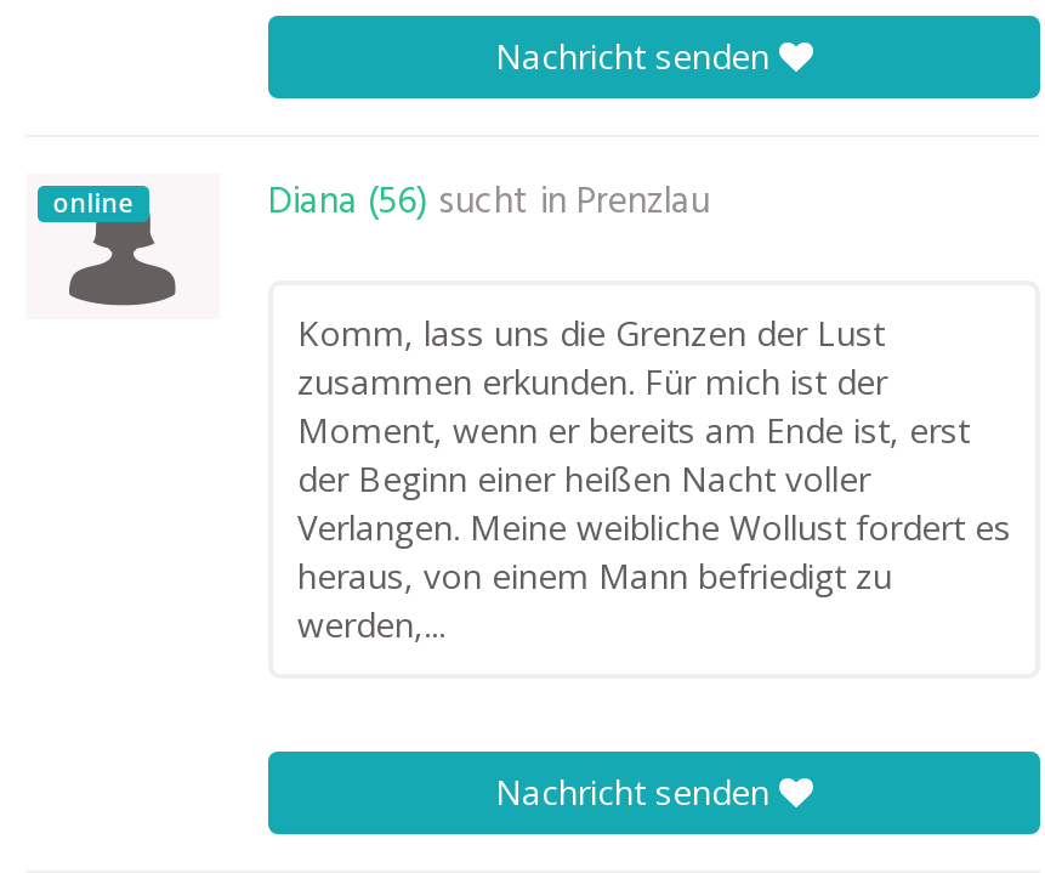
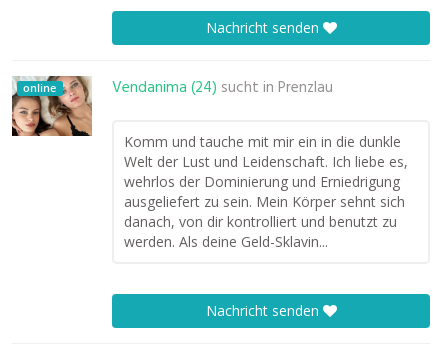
- [image]
- Diana (56) sucht in Prenzlau
+ [image]
+ Vendanima (24) sucht in Prenzlau

- Komm, lass uns die Grenzen der Lust
- zusammen erkunden. Für mich ist der
- Moment, wenn er bereits am Ende ist, erst
- der Beginn einer heißen Nacht voller
- Verlangen. Meine weibliche Wollust fordert es
- heraus, von einem Mann befriedigt zu
- werden,...
+ Komm und tauche mit mir ein in die dunkle
+ Welt der Lust und Leidenschaft. Ich liebe es,
+ wehrlos der Dominierung und Erniedrigung
+ ausgeliefert zu sein. Mein Körper sehnt sich
+ danach, von dir kontrolliert und benutzt zu
+ werden. Als deine Geld-Sklavin...
